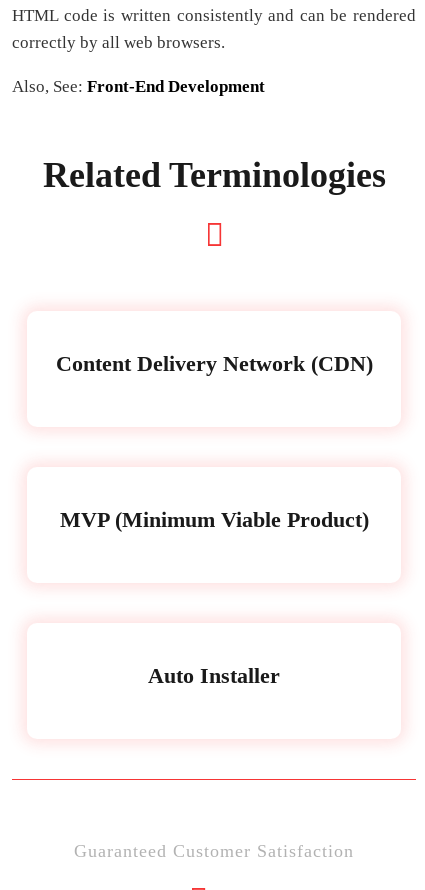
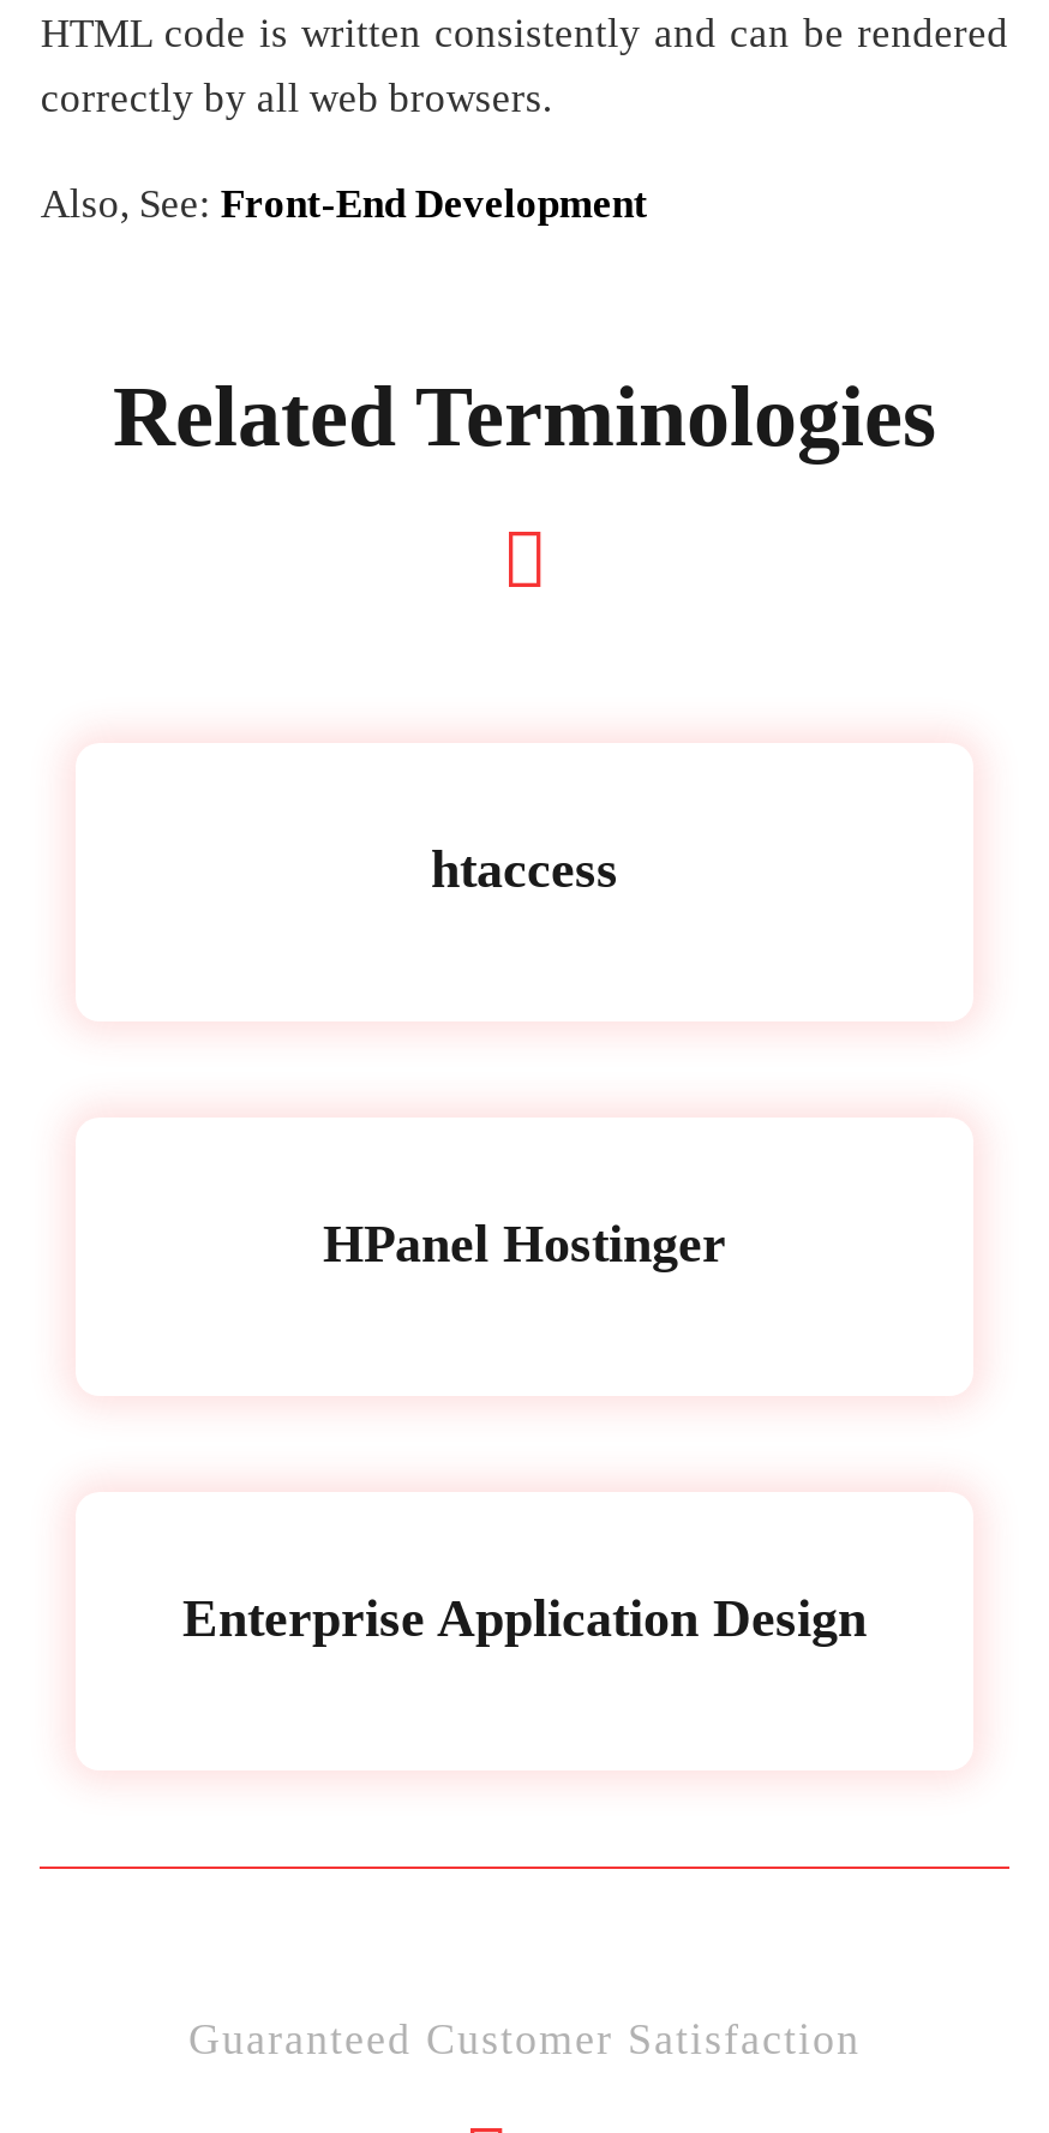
- Content Delivery Network (CDN)
+ htaccess

- MVP (Minimum Viable Product)
+ HPanel Hostinger

- Auto Installer
+ Enterprise Application Design
